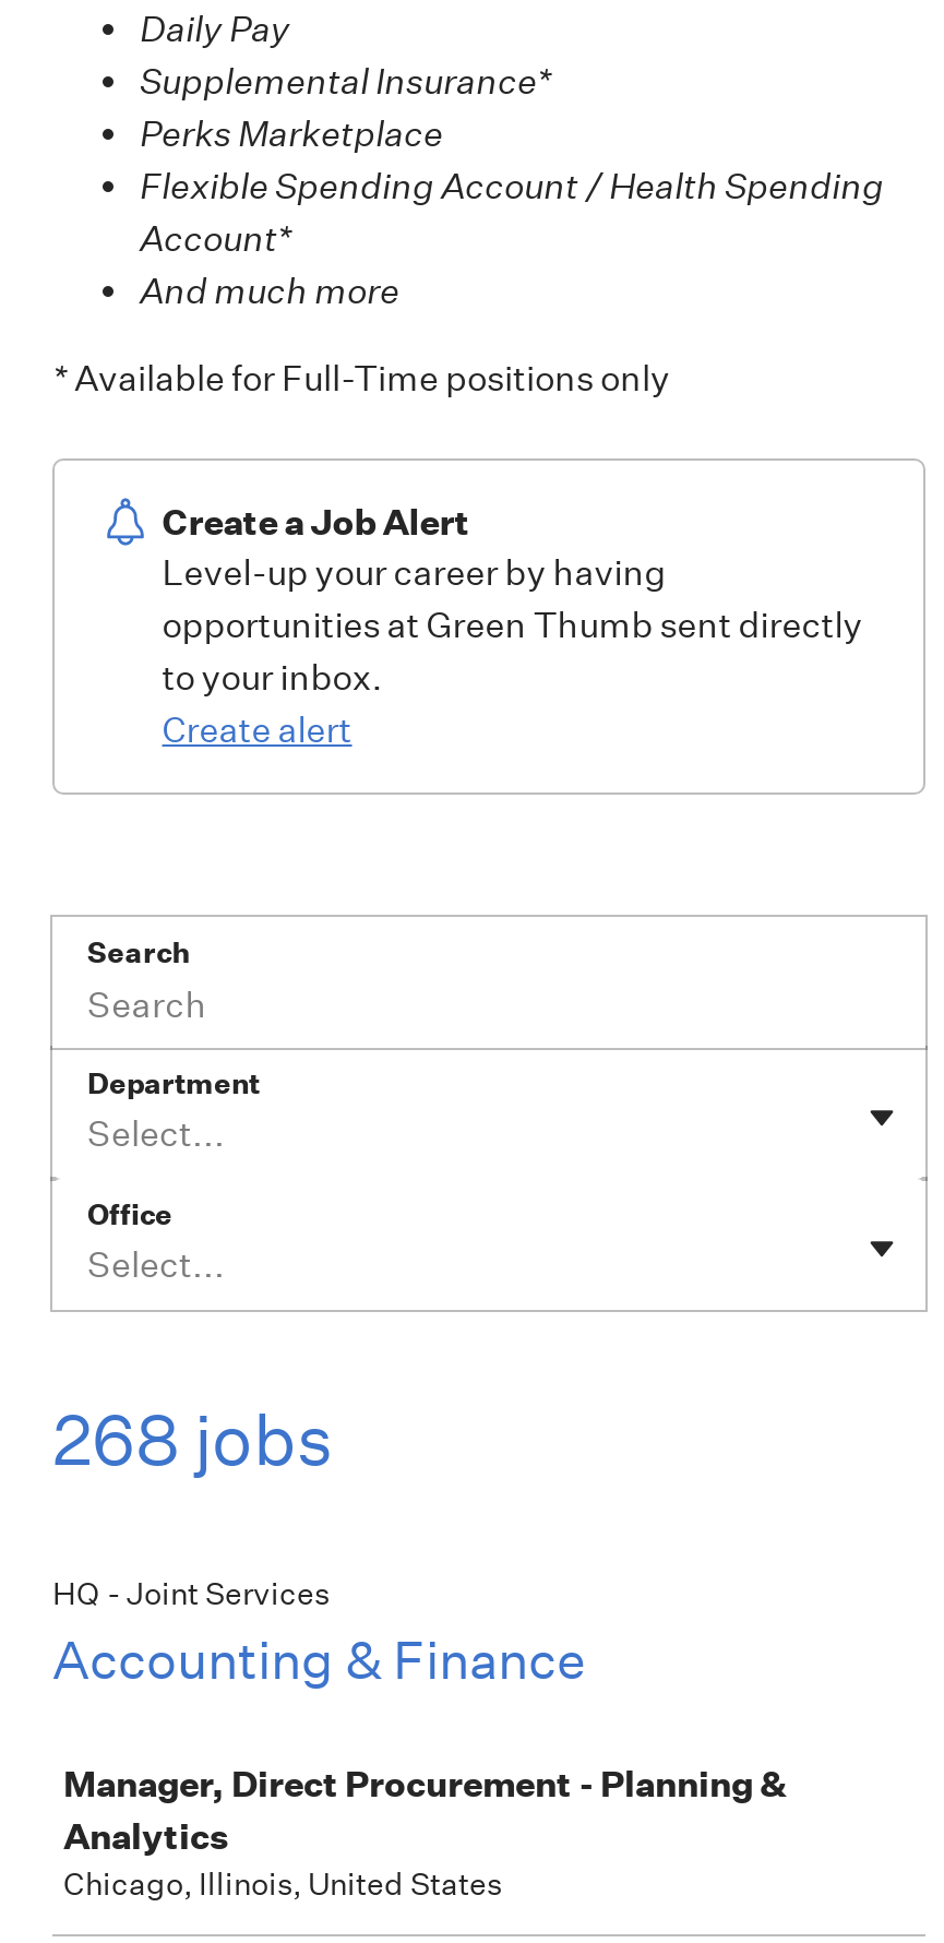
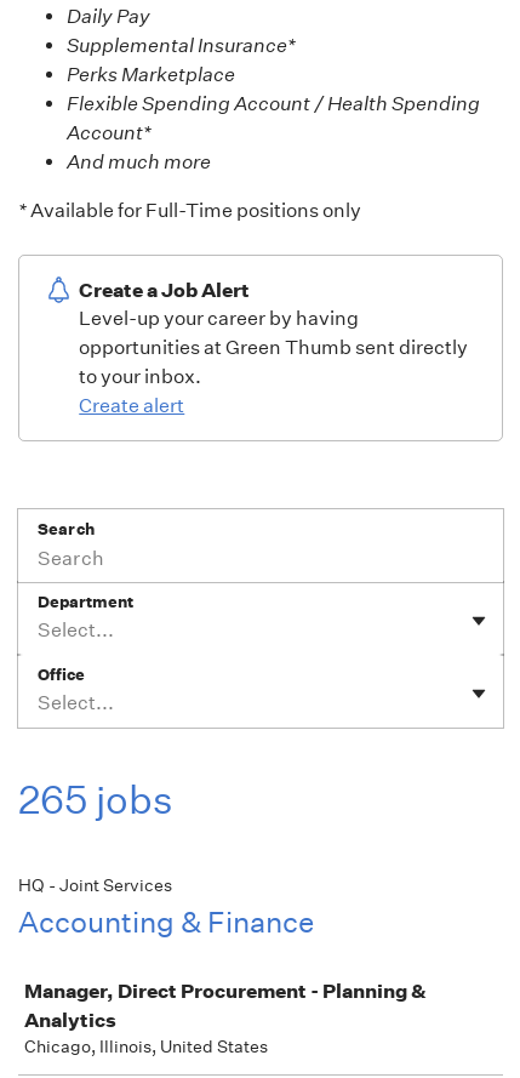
- 268 jobs
+ 265 jobs
